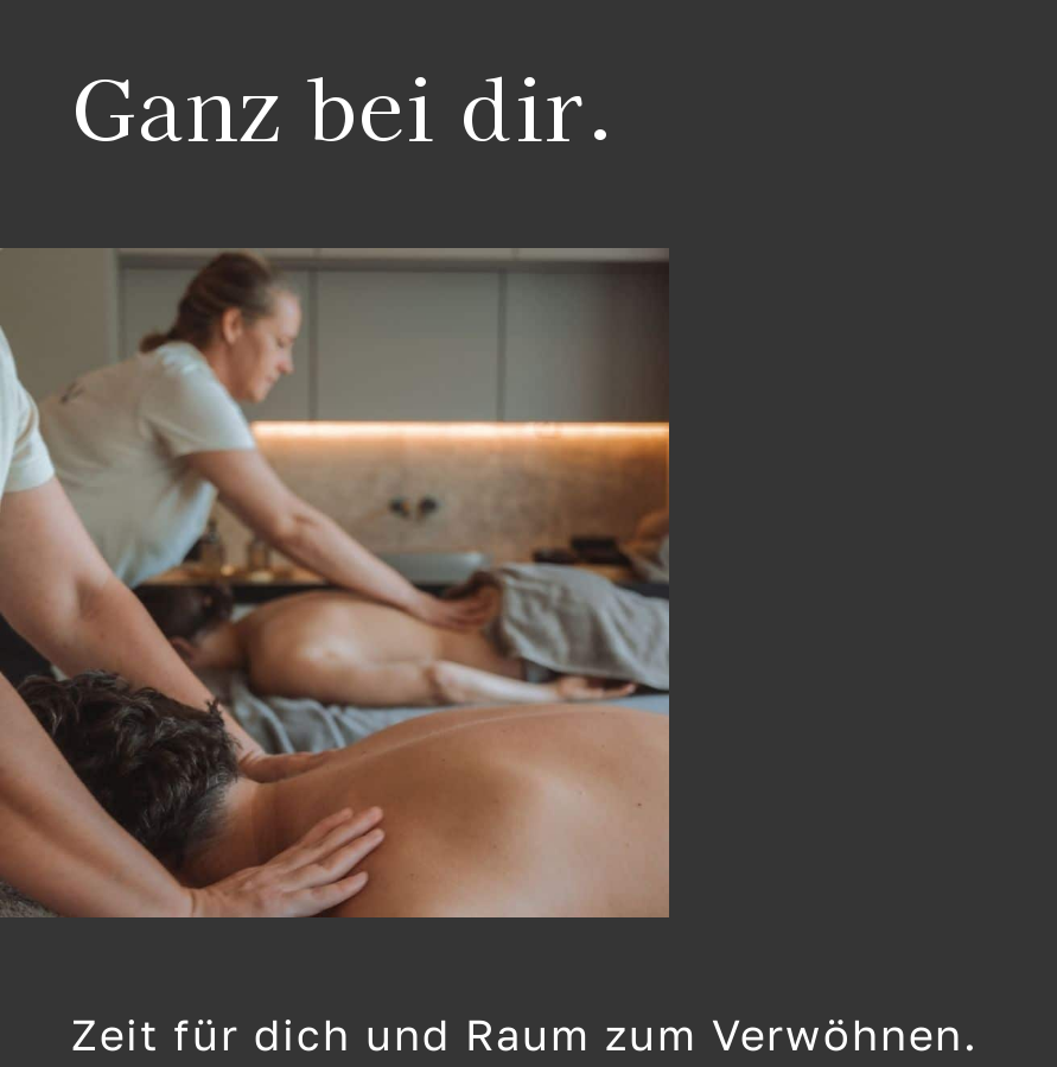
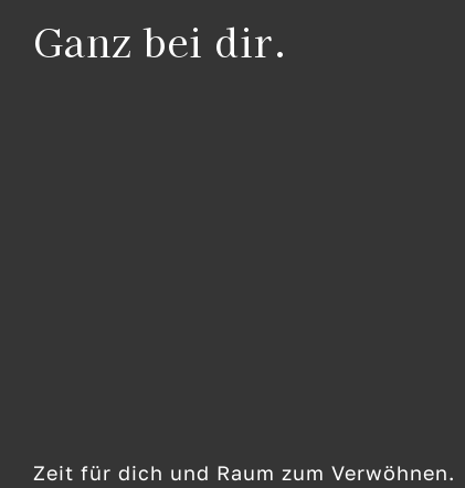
- [image]
